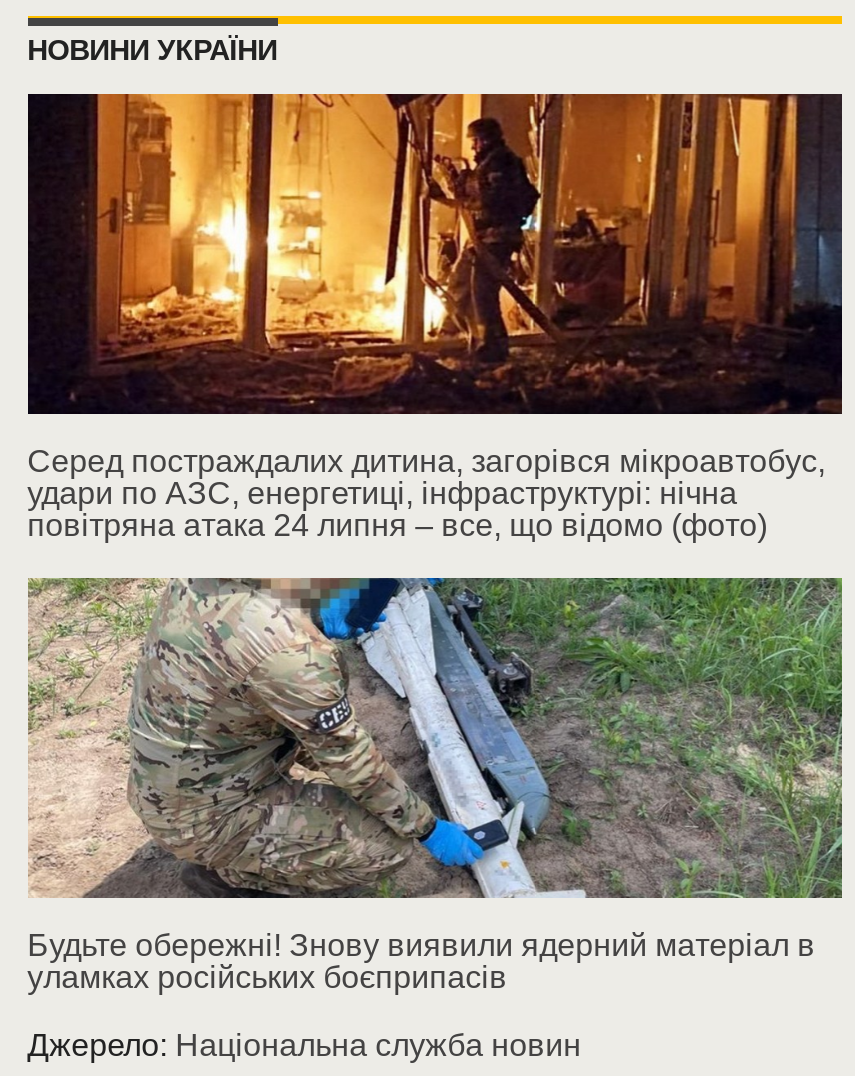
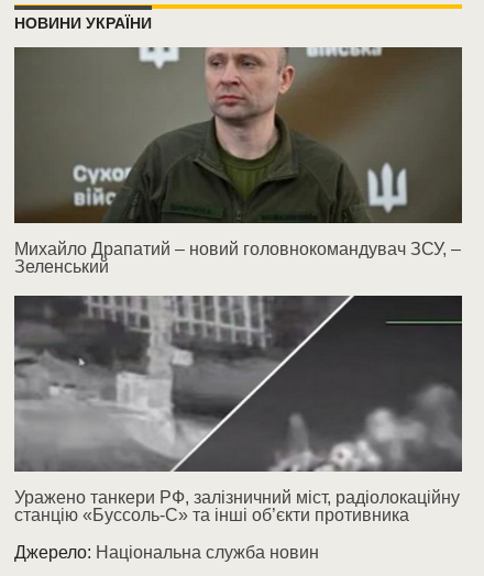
- [image]
- Серед постраждалих дитина, загорівся мікроавтобус,
- удари по АЗС, енергетиці, інфраструктурі: нічна
- повітряна атака 24 липня – все, що відомо (фото)
+ [image]
+ Михайло Драпатий – новий головнокомандувач ЗСУ, –
+ Зеленський

- [image]
- Будьте обережні! Знову виявили ядерний матеріал в
- уламках російських боєприпасів
+ [image]
+ Уражено танкери РФ, залізничний міст, радіолокаційну
+ станцію «Буссоль-С» та інші об’єкти противника
